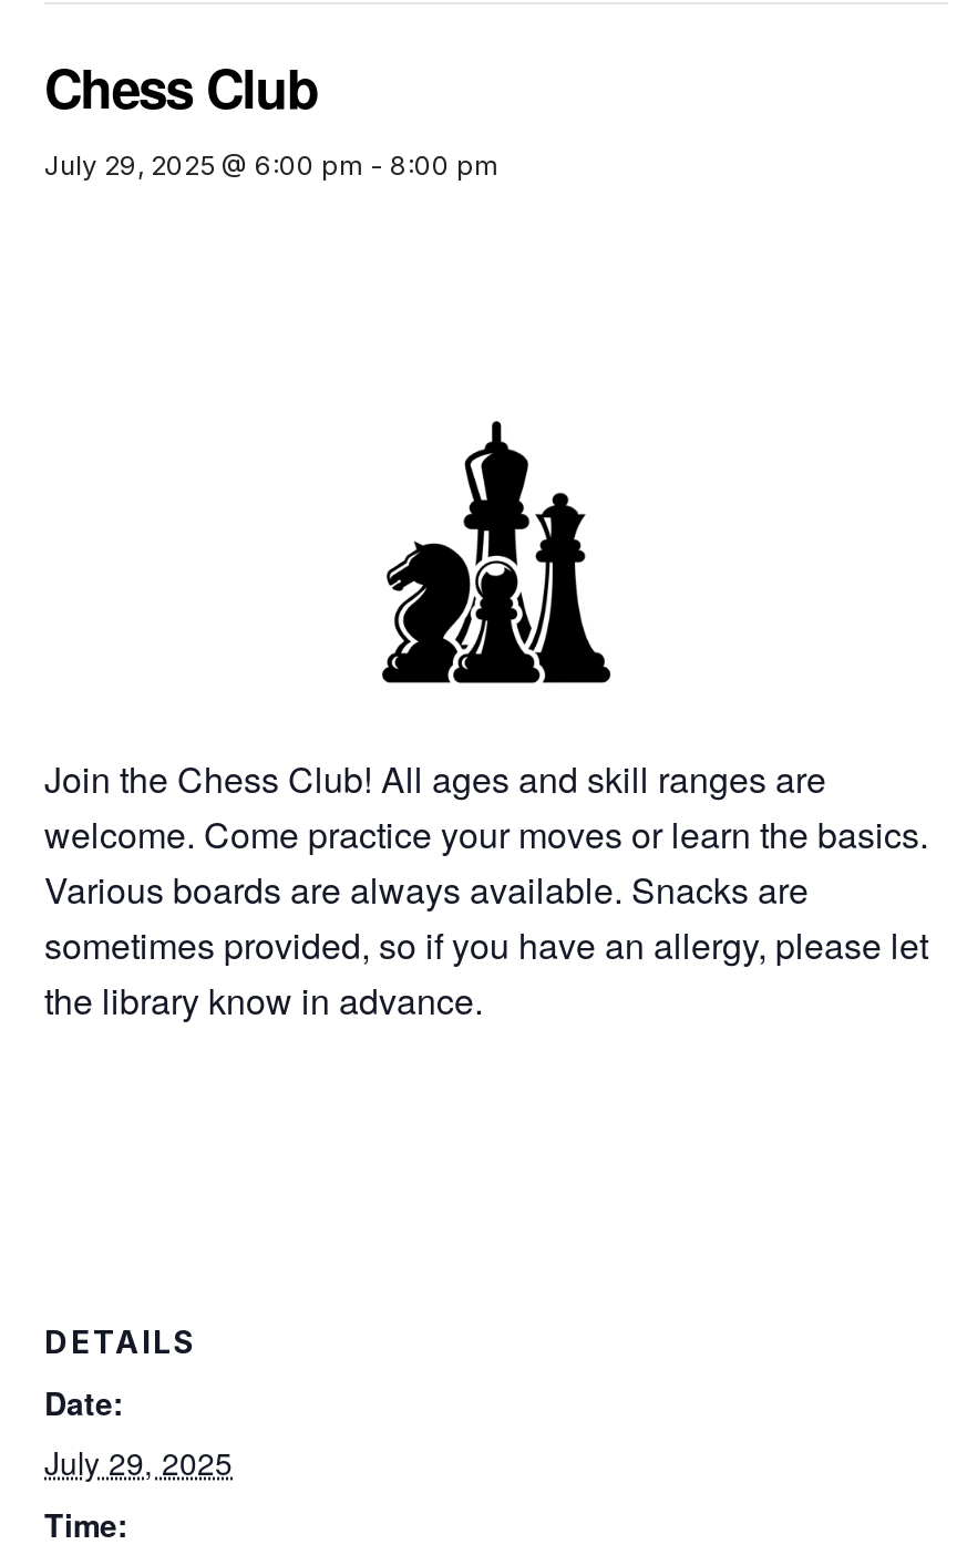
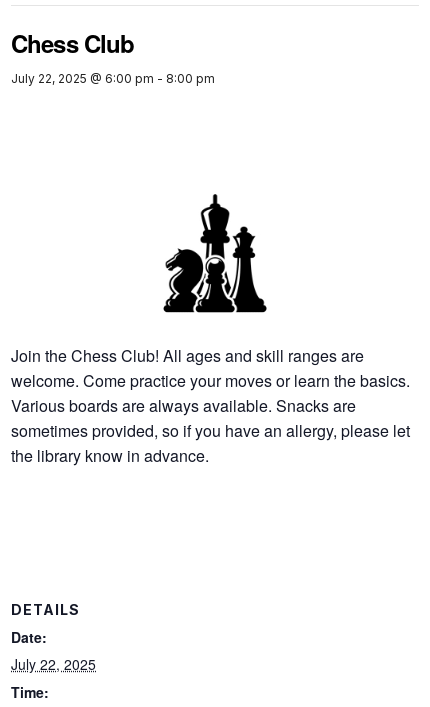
- July 29, 2025 @ 6:00 pm - 8:00 pm
+ July 22, 2025 @ 6:00 pm - 8:00 pm

- July 29, 2025
+ July 22, 2025
